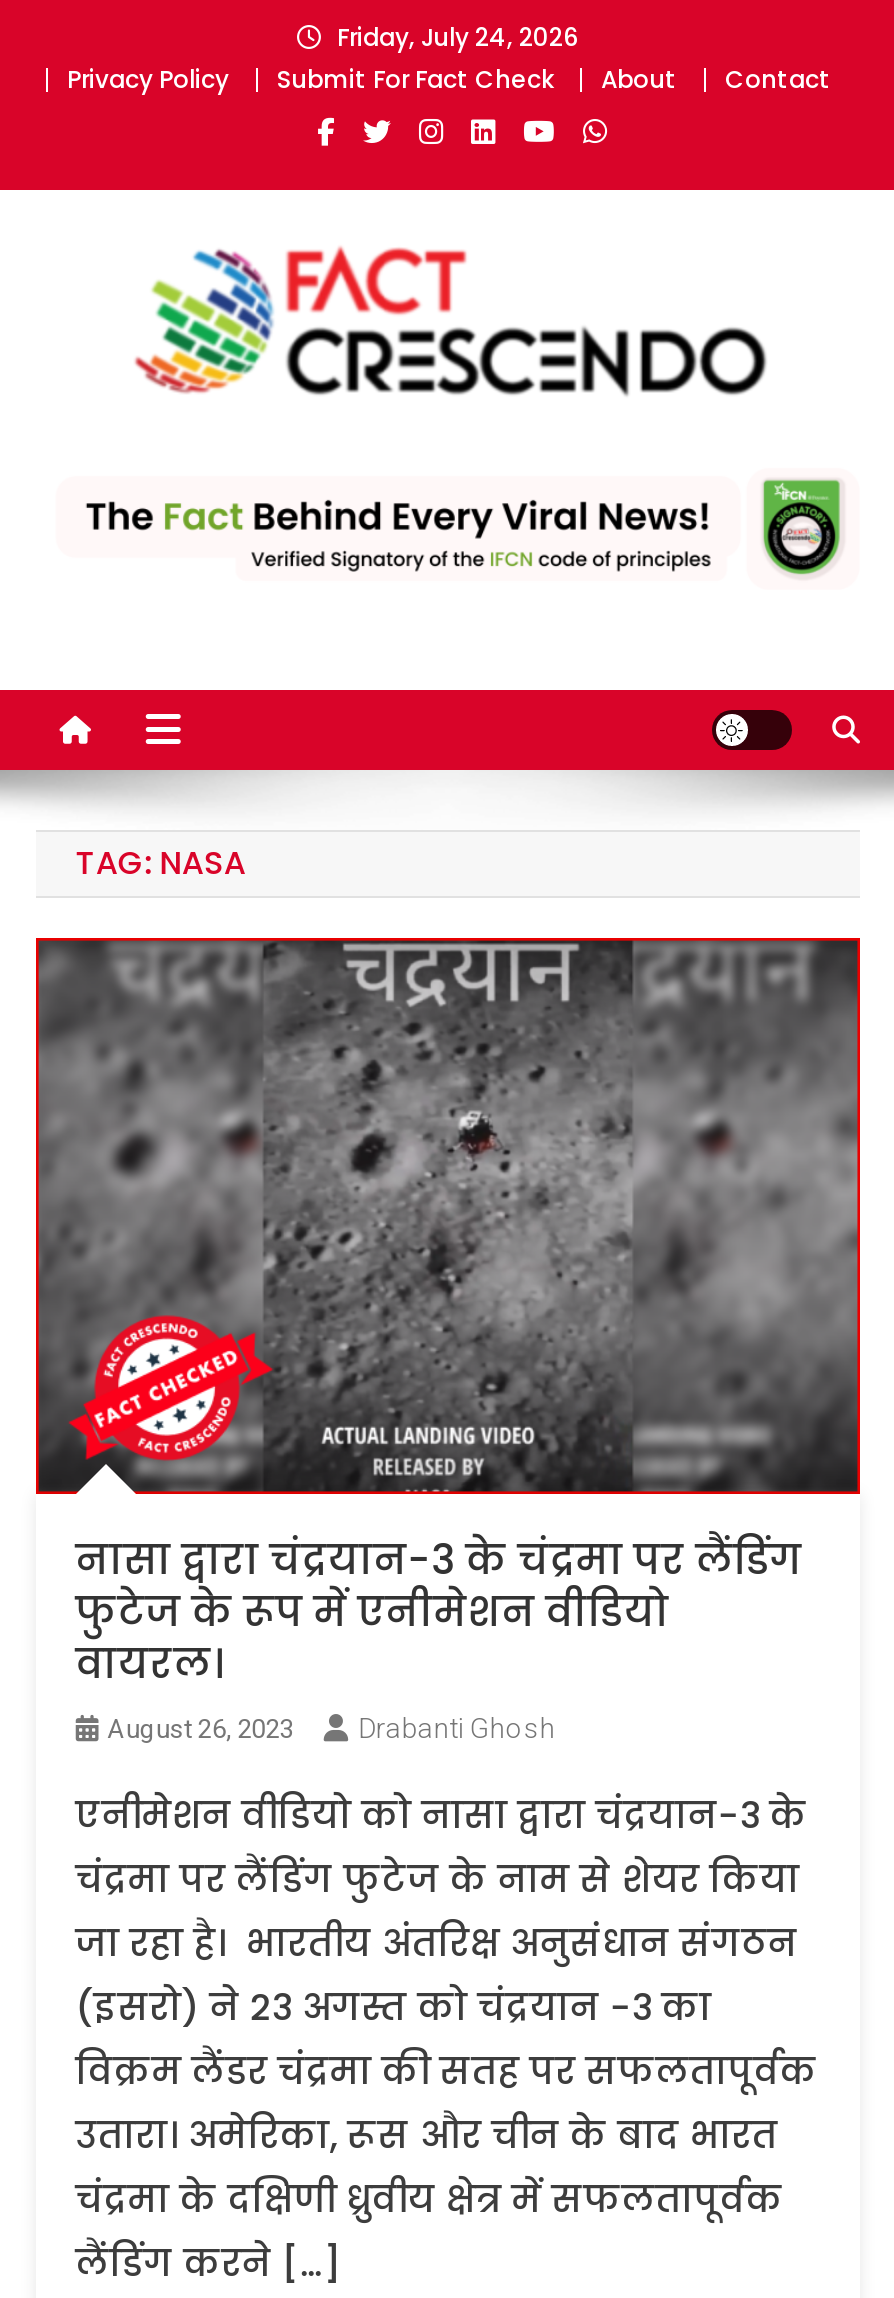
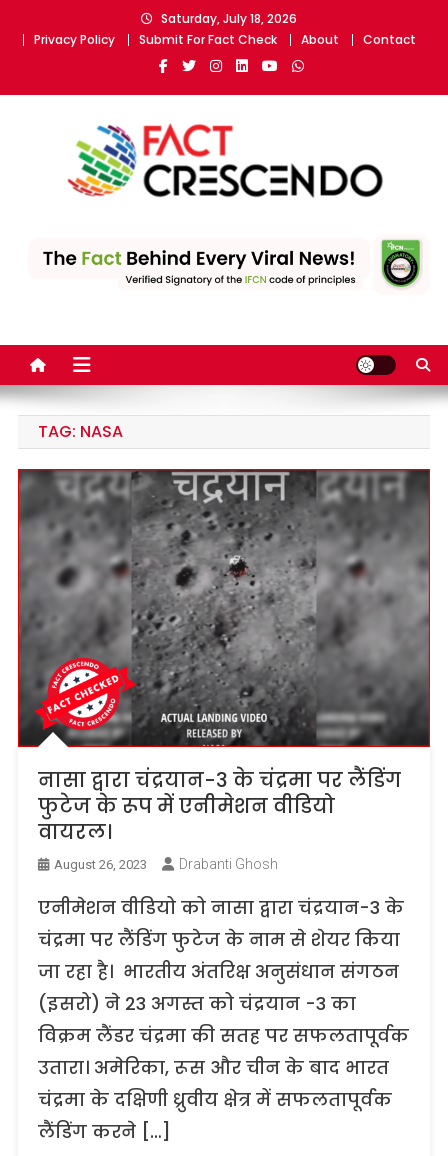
- Friday, July 24, 2026
+ Saturday, July 18, 2026
